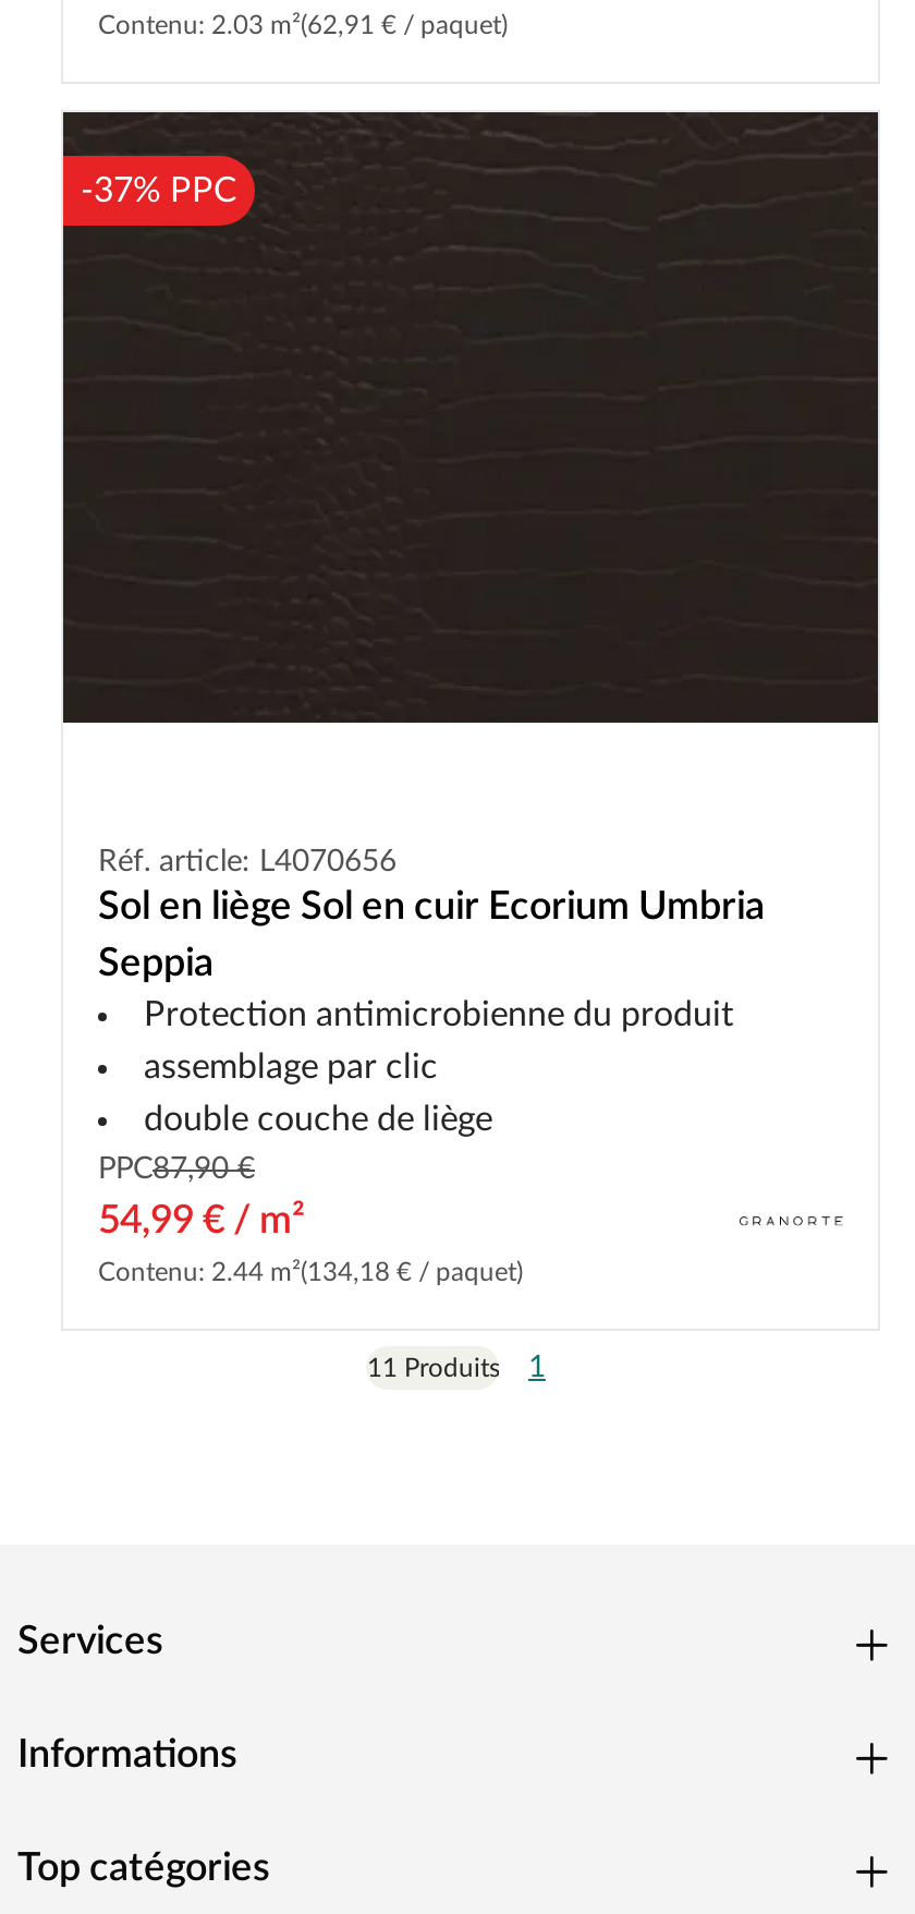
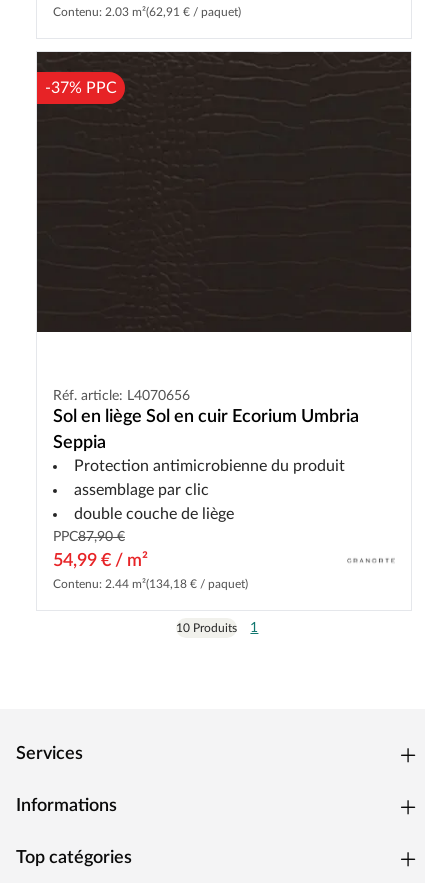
- 11 Produits 1
+ 10 Produits 1
